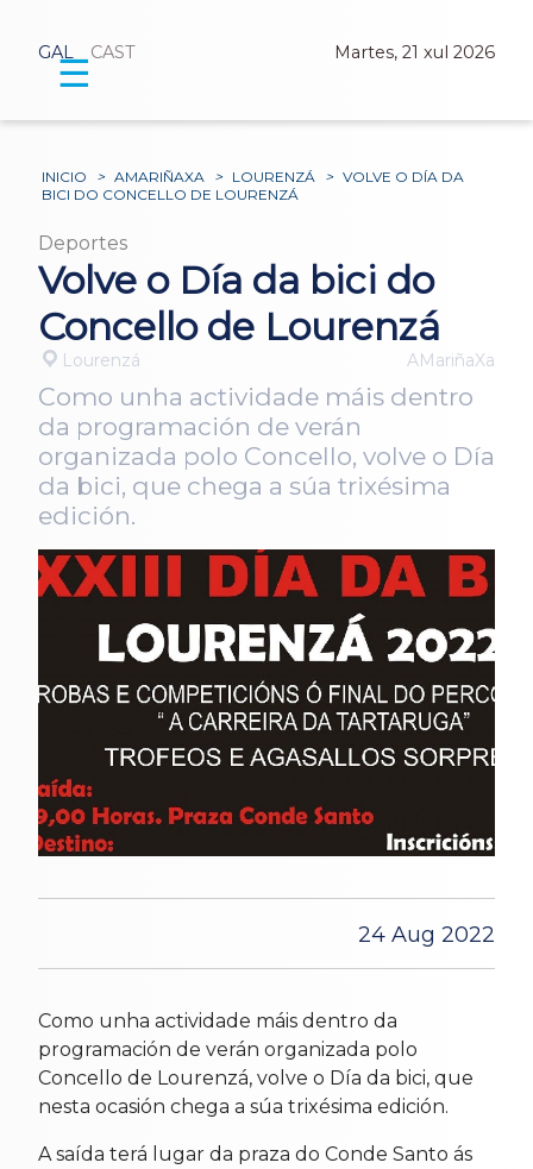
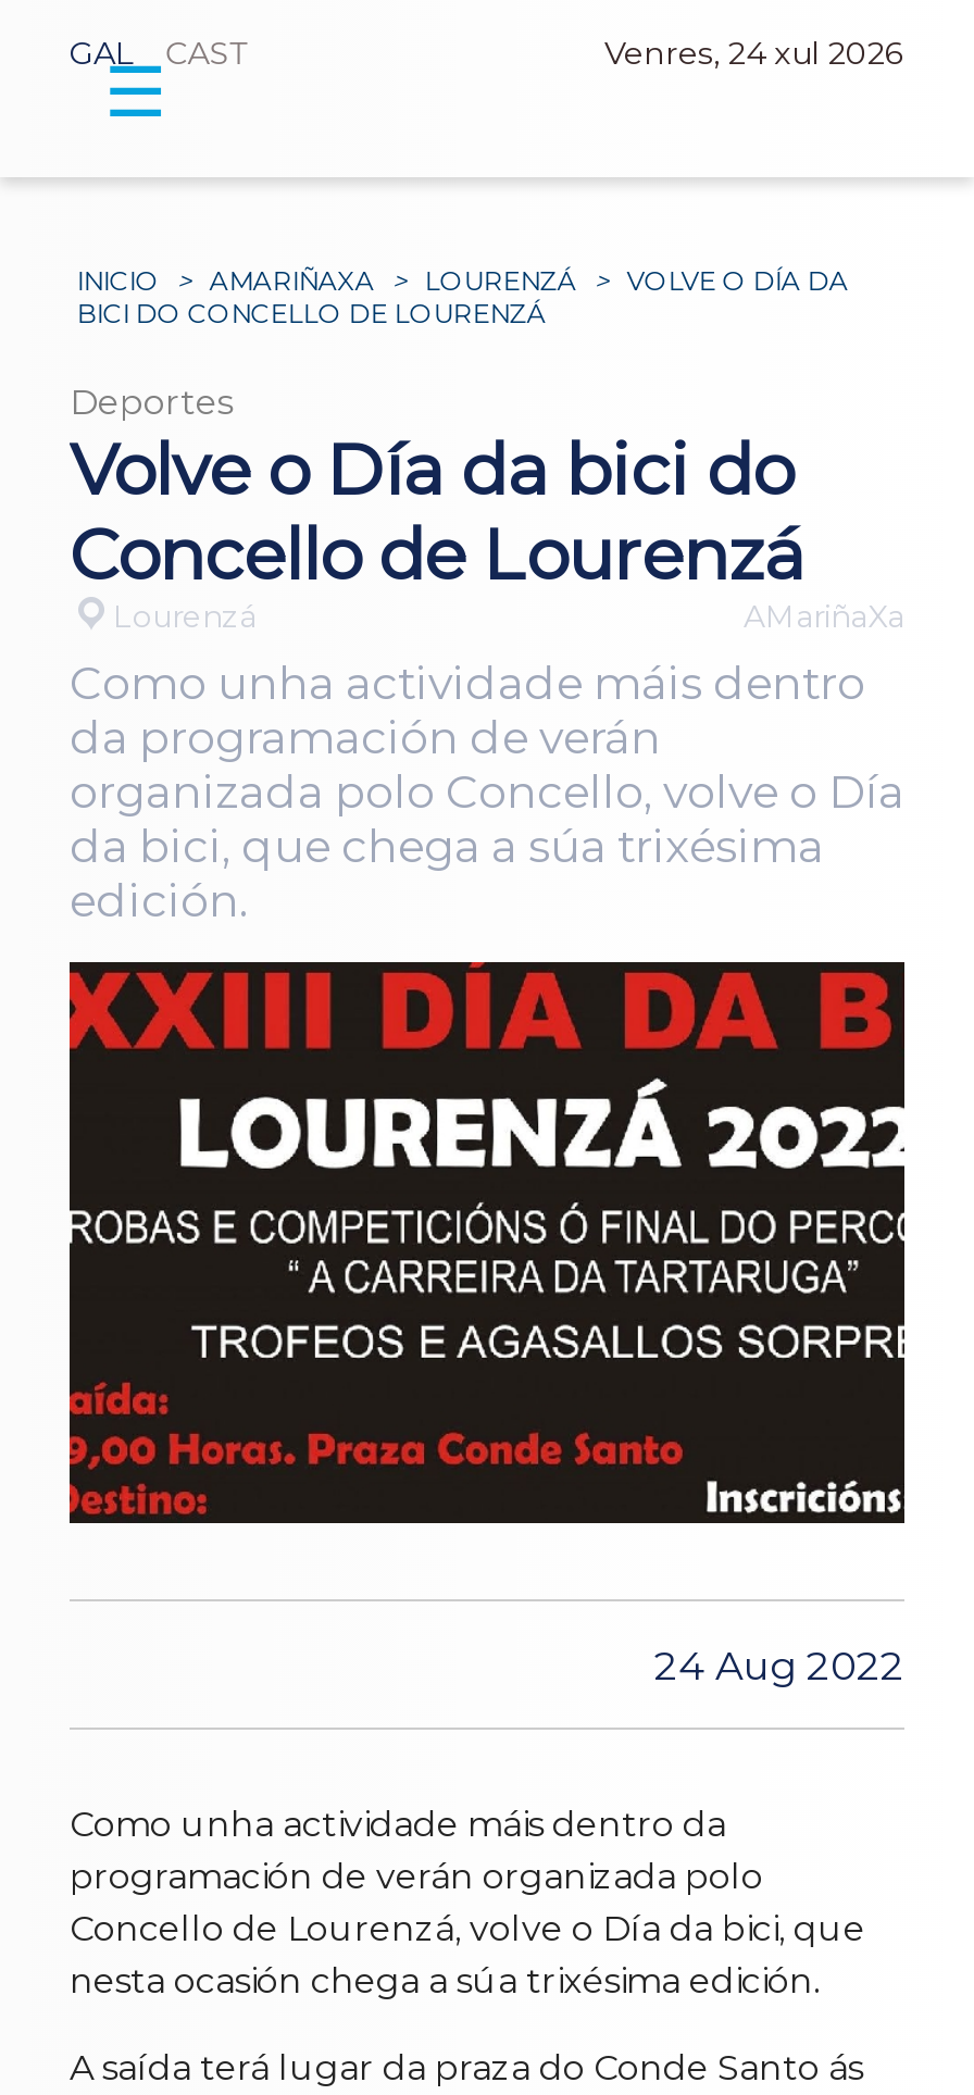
- Martes, 21 xul 2026
+ Venres, 24 xul 2026
